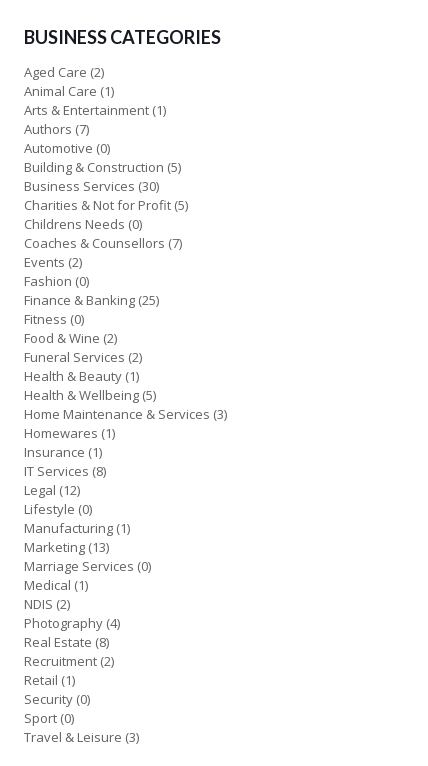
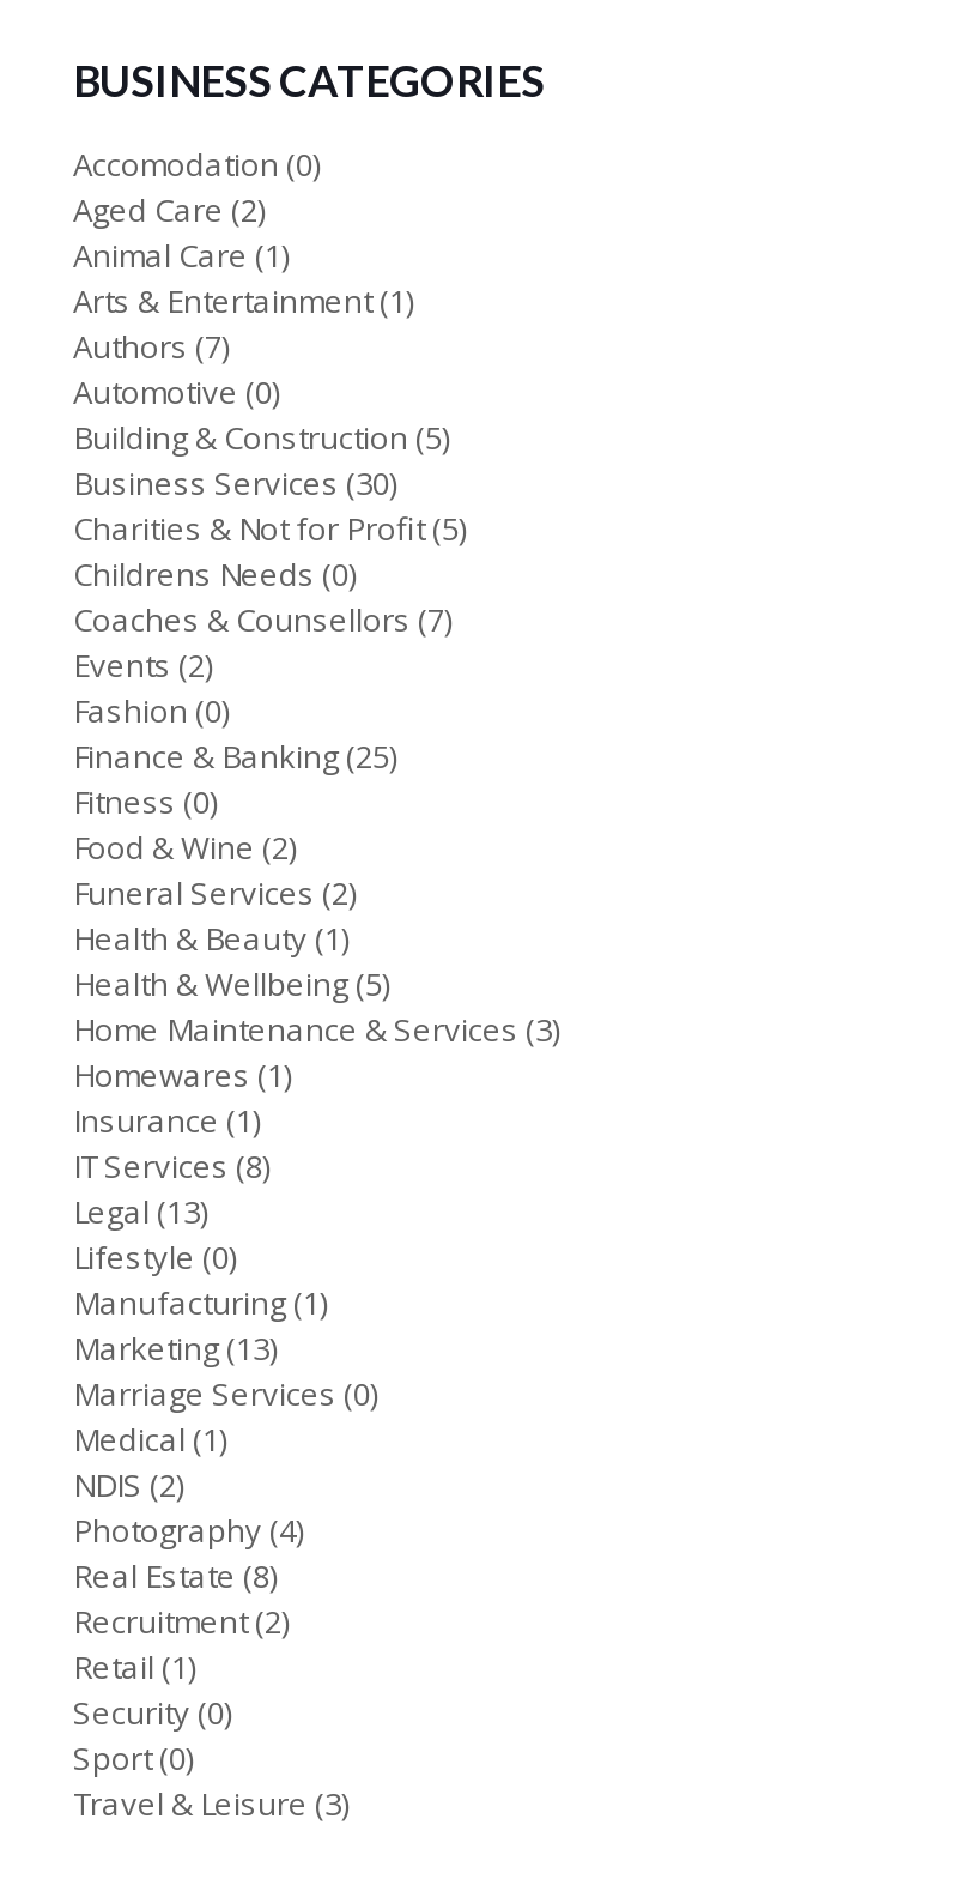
+ Accomodation (0)

- Legal (12)
+ Legal (13)
